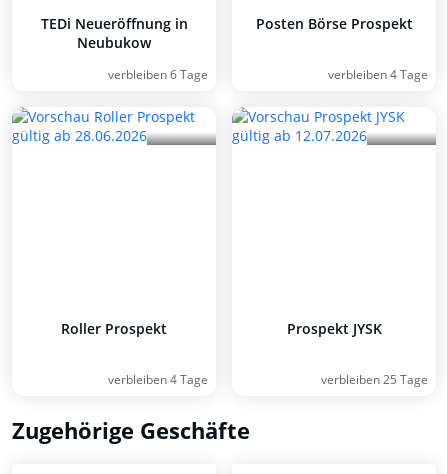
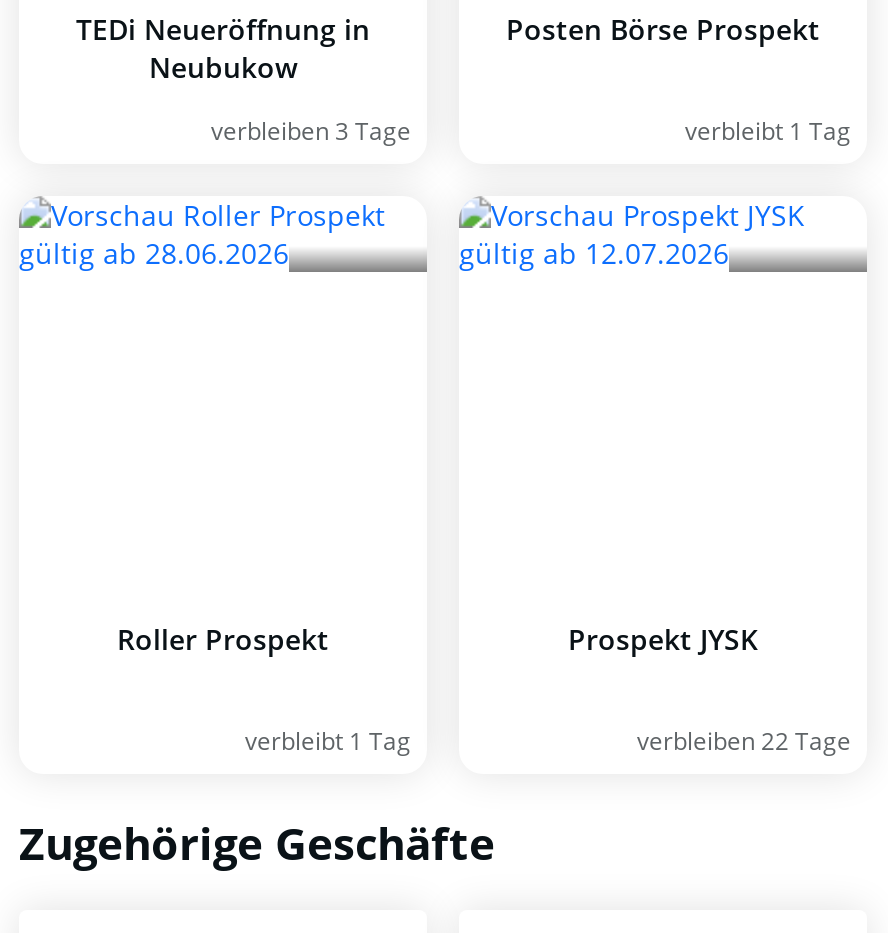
- verbleiben 6 Tage
+ verbleiben 3 Tage

- verbleiben 4 Tage
+ verbleibt 1 Tag

- verbleiben 4 Tage
+ verbleibt 1 Tag

- verbleiben 25 Tage
+ verbleiben 22 Tage
